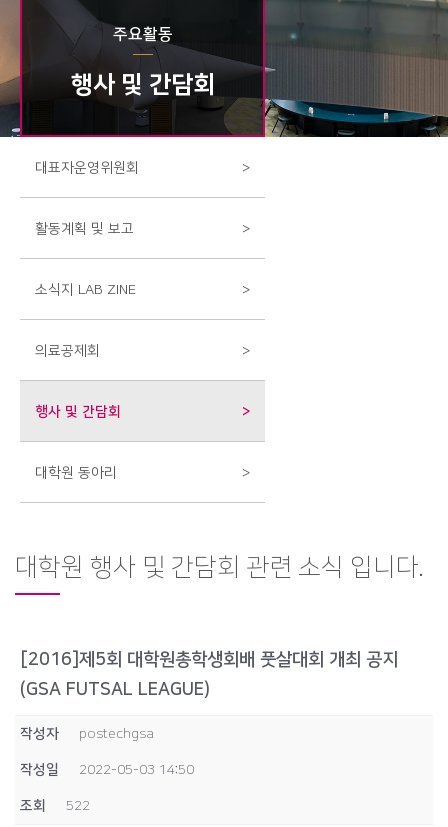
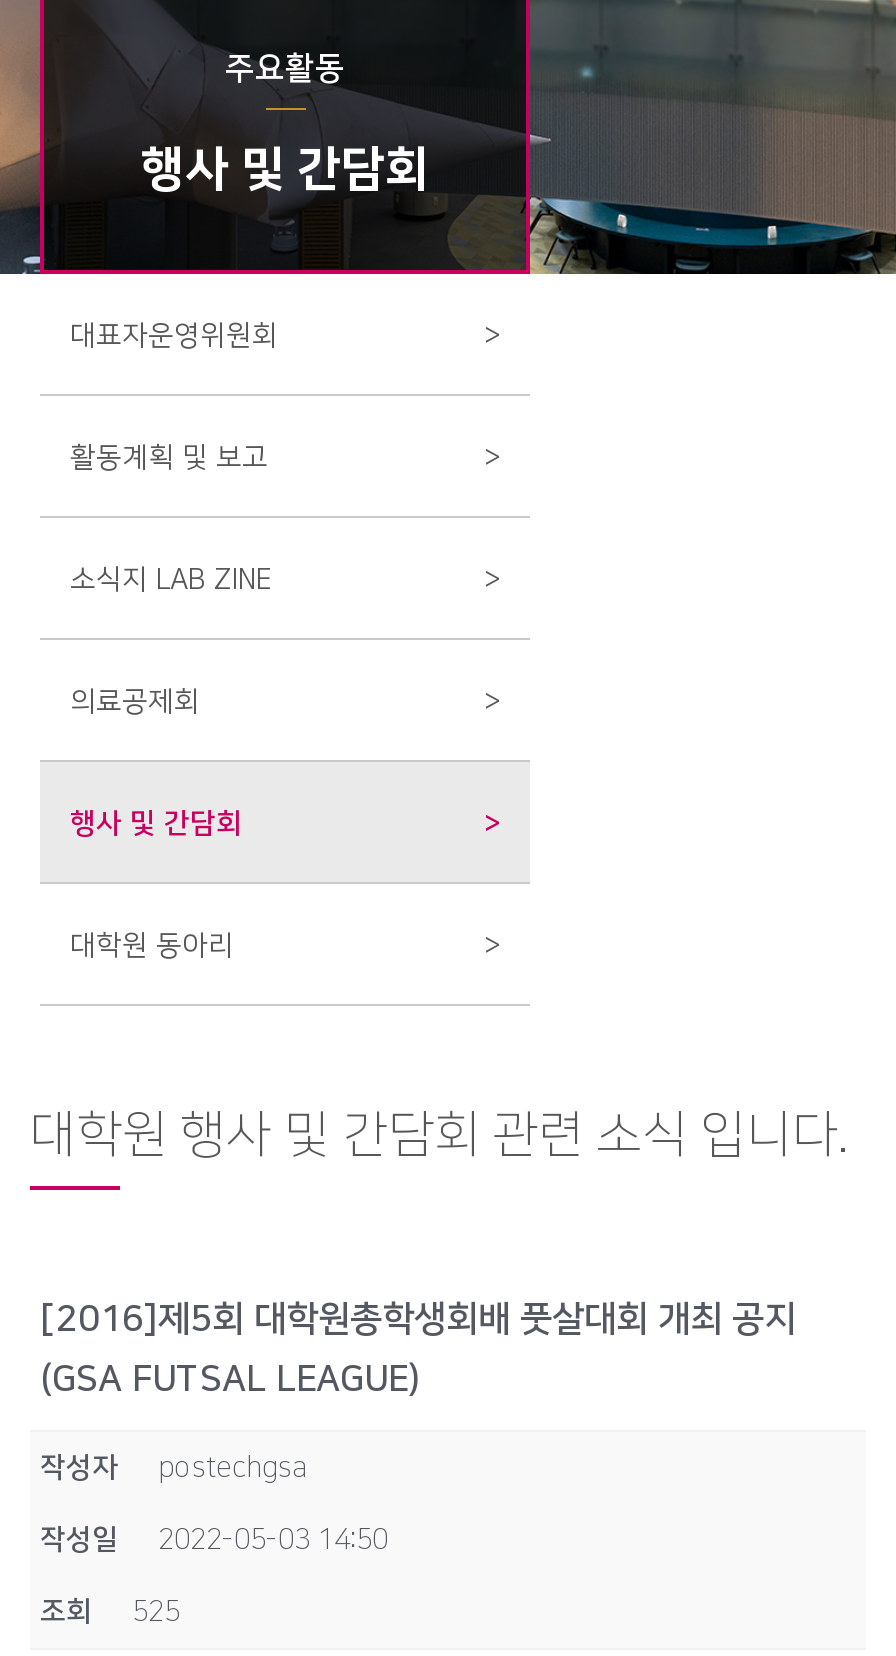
- 조회 522
+ 조회 525
